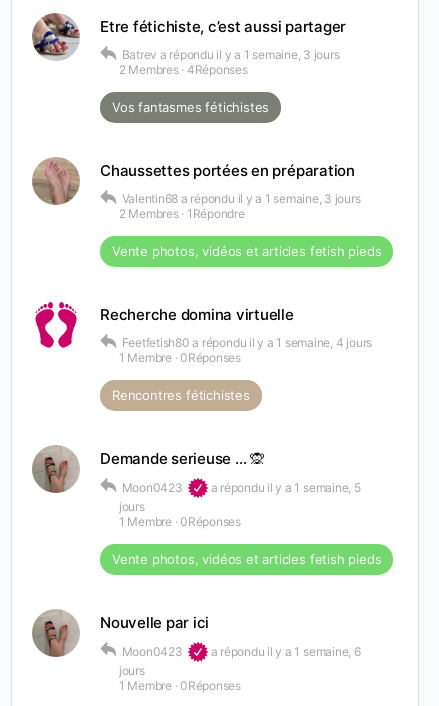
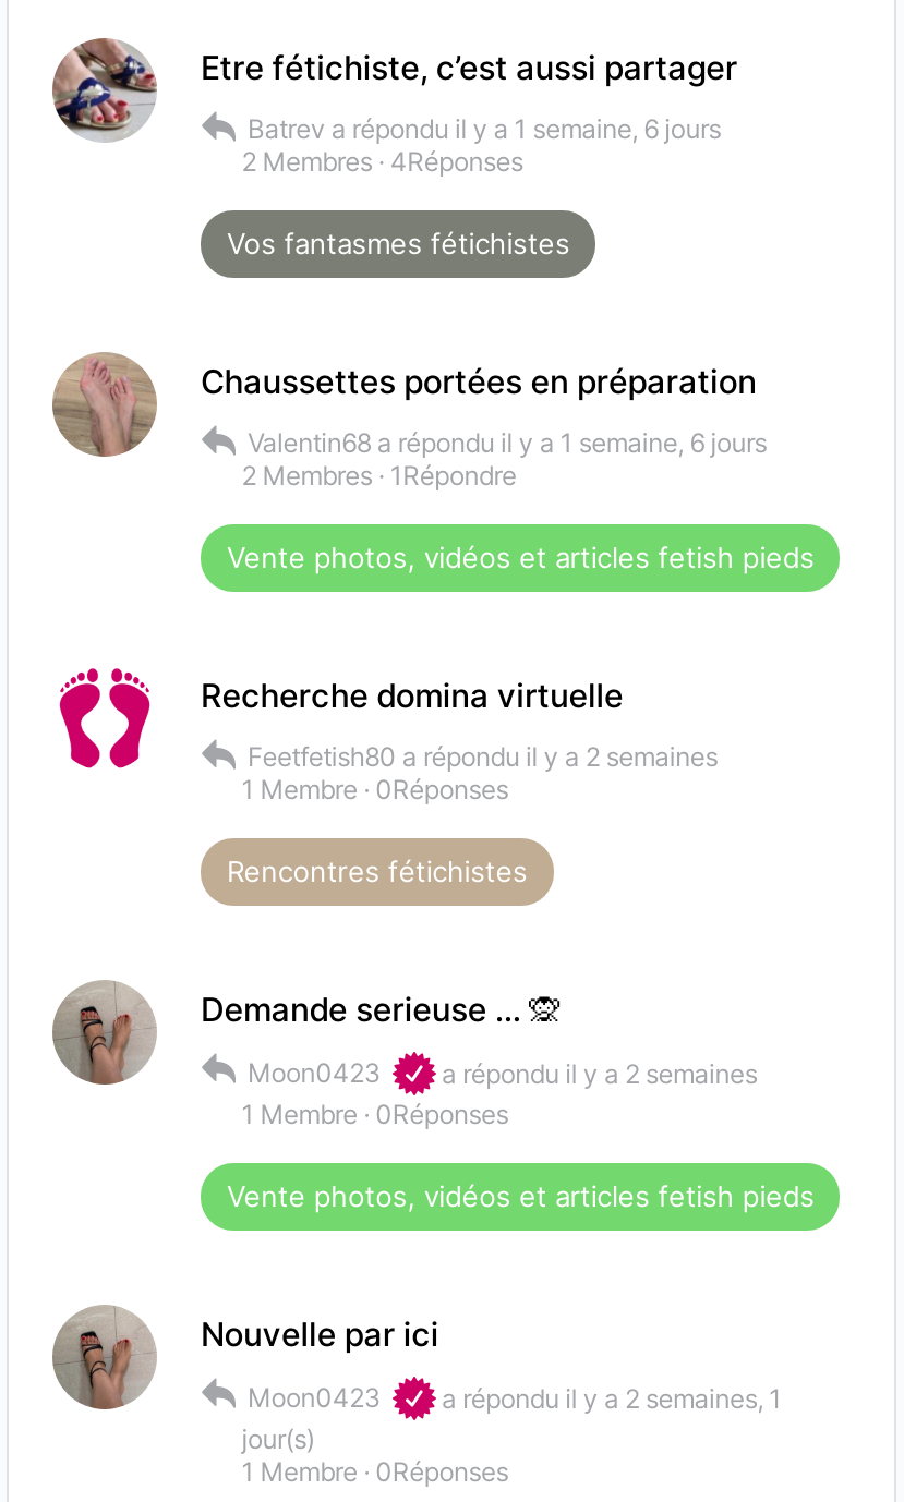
- Batrev a répondu il y a 1 semaine, 3 jours
+ Batrev a répondu il y a 1 semaine, 6 jours

- Valentin68 a répondu il y a 1 semaine, 3 jours
+ Valentin68 a répondu il y a 1 semaine, 6 jours

- Feetfetish80 a répondu il y a 1 semaine, 4 jours
+ Feetfetish80 a répondu il y a 2 semaines

- a répondu il y a 1 semaine, 5
- jours
+ a répondu il y a 2 semaines

- a répondu il y a 1 semaine, 6
- jours
+ a répondu il y a 2 semaines, 1
+ jour(s)
